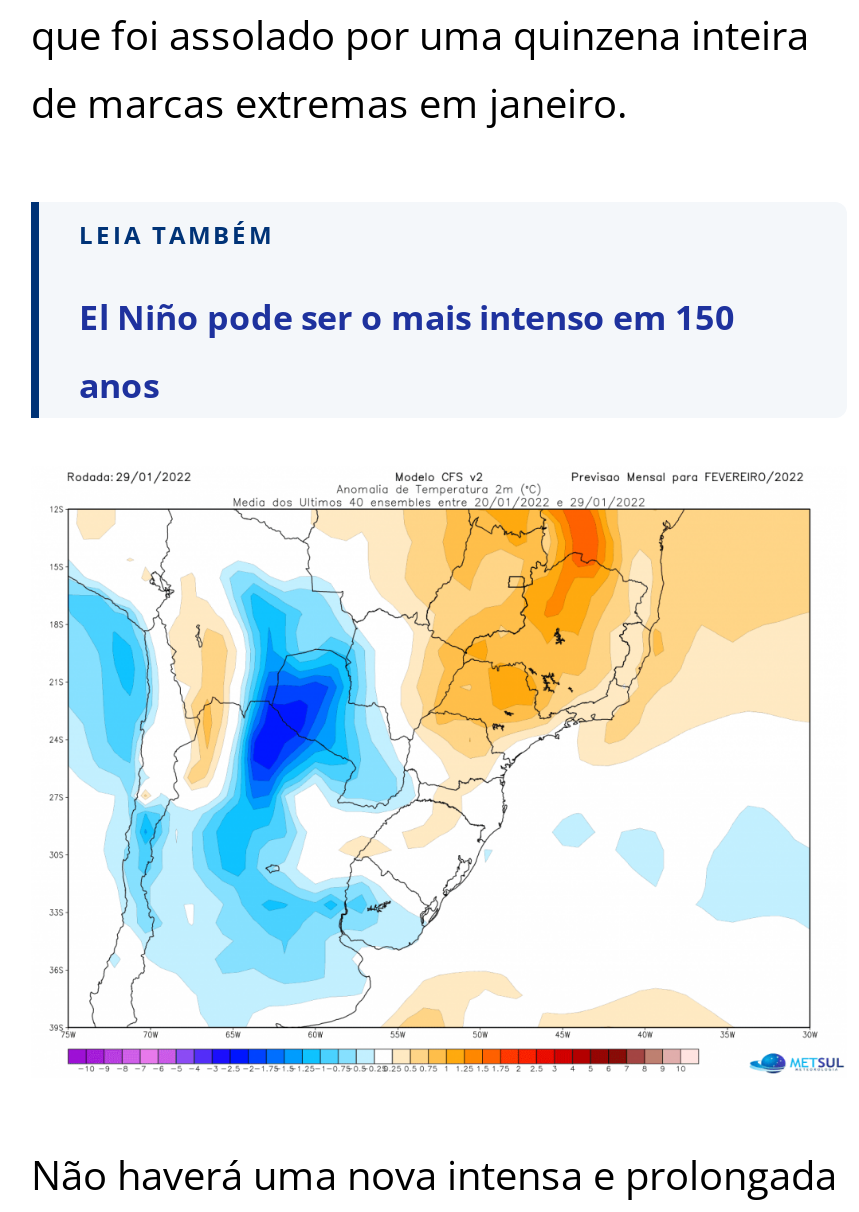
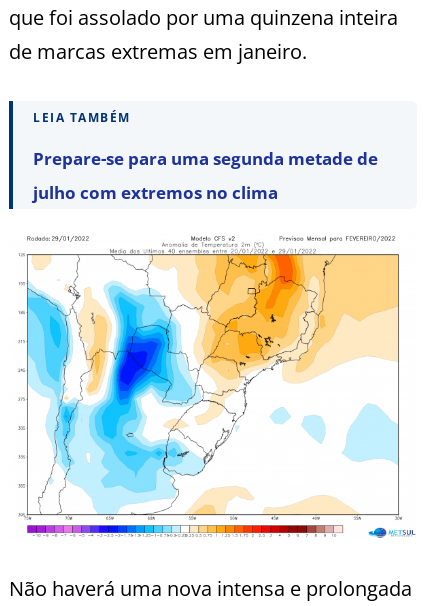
- El Niño pode ser o mais intenso em 150
+ Prepare-se para uma segunda metade de

- anos
+ julho com extremos no clima
